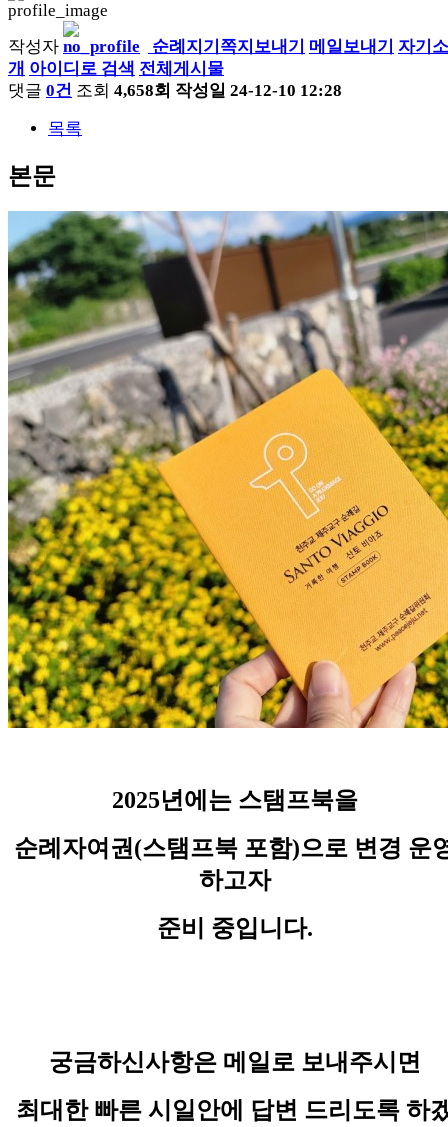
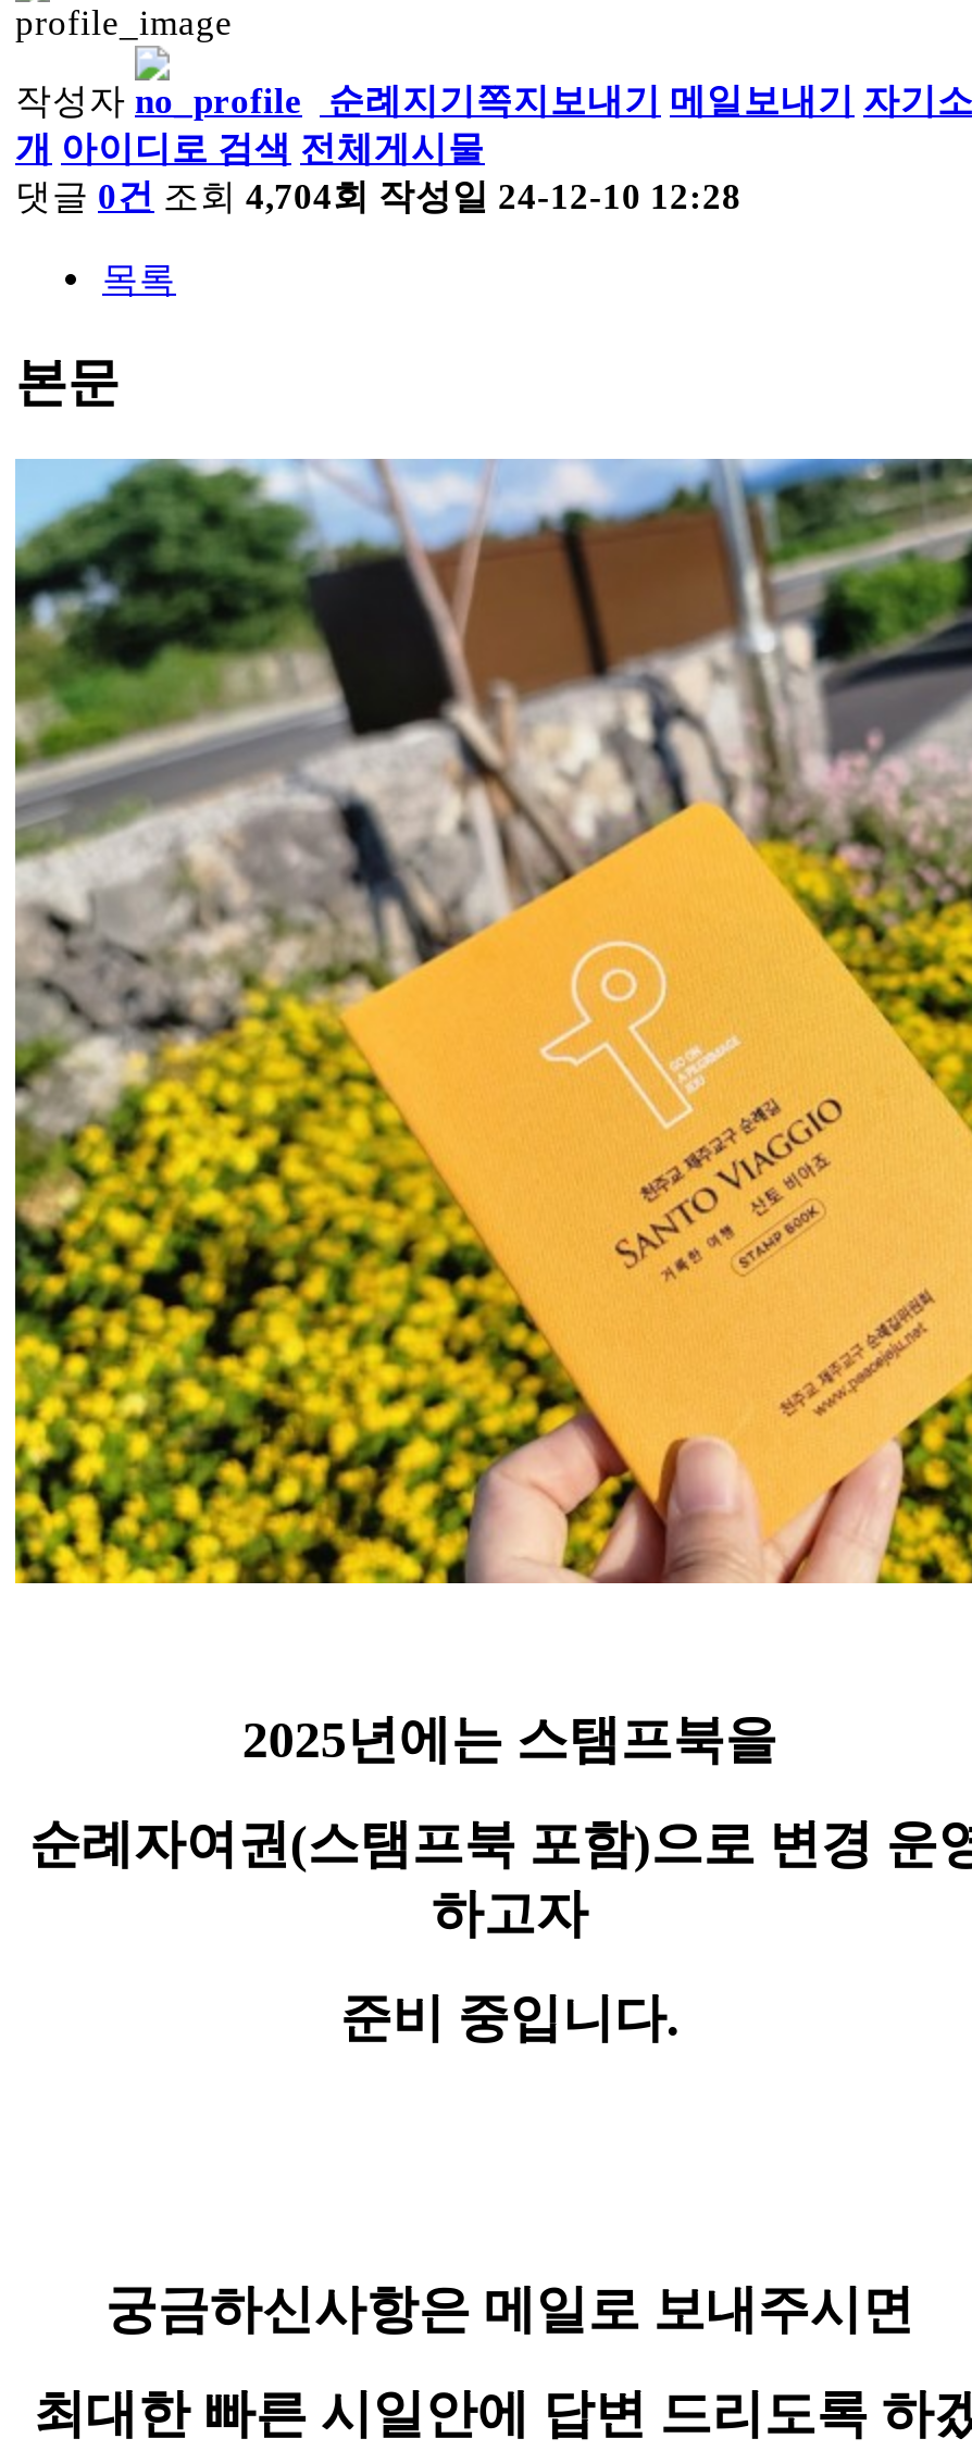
- 댓글 0건 조회 4,658회 작성일 24-12-10 12:28
+ 댓글 0건 조회 4,704회 작성일 24-12-10 12:28
